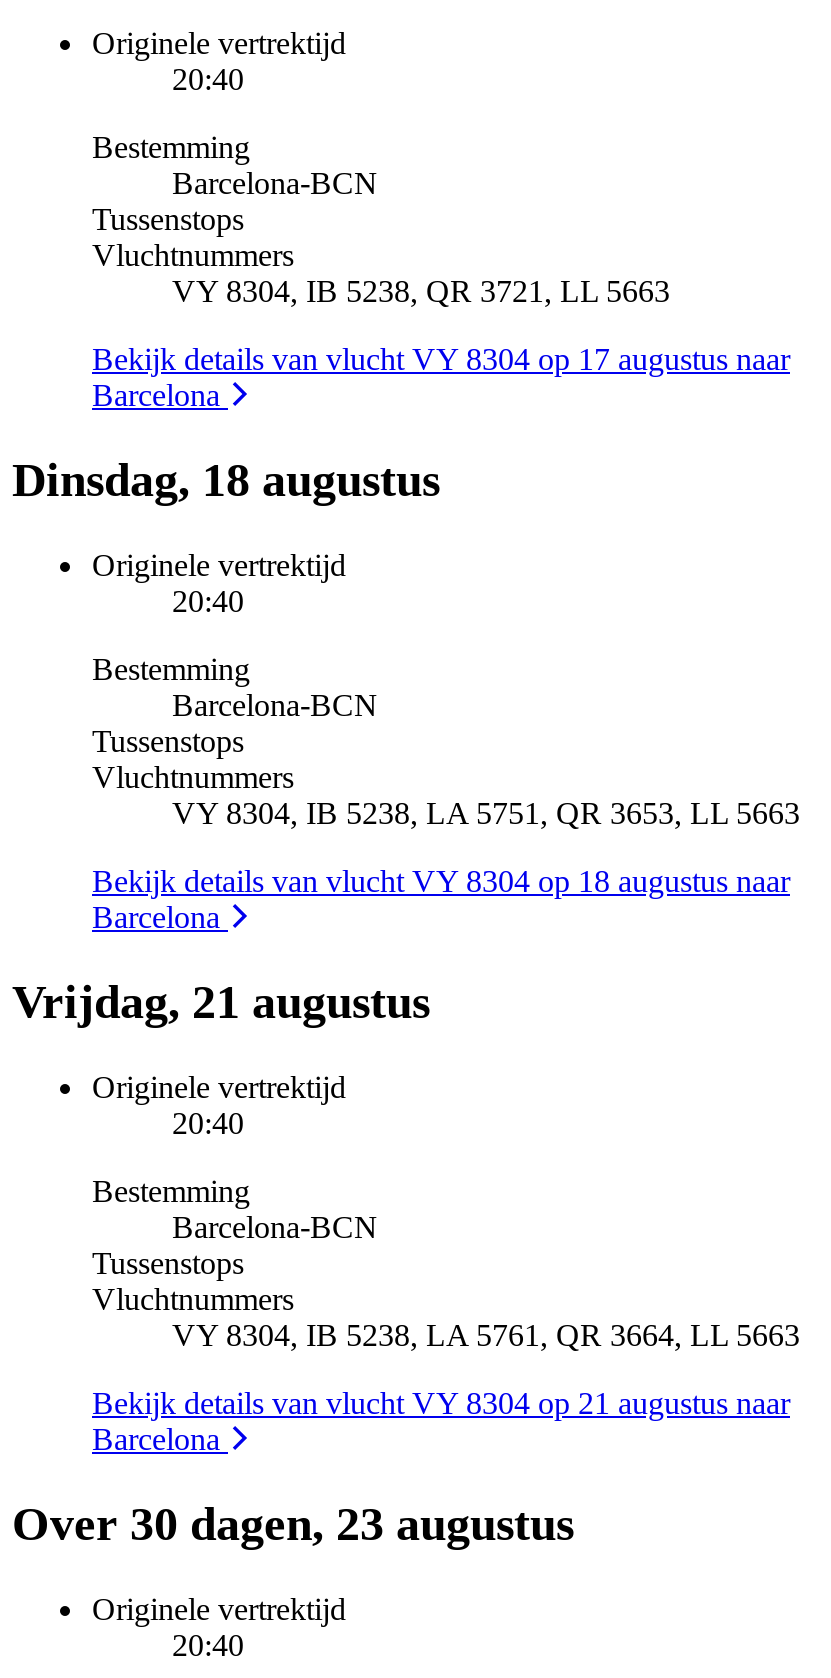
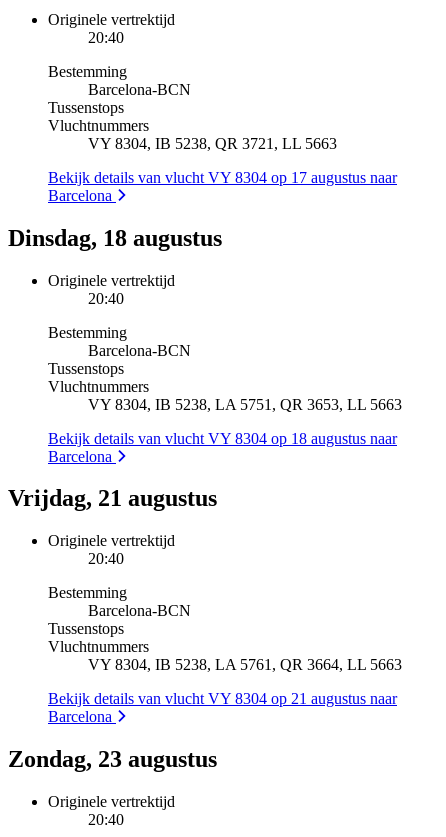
- Over 30 dagen, 23 augustus
+ Zondag, 23 augustus
